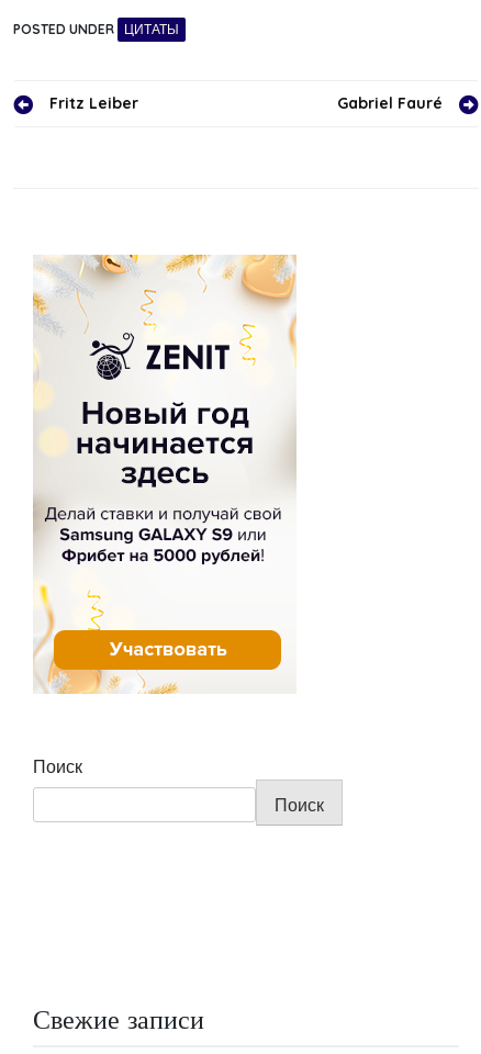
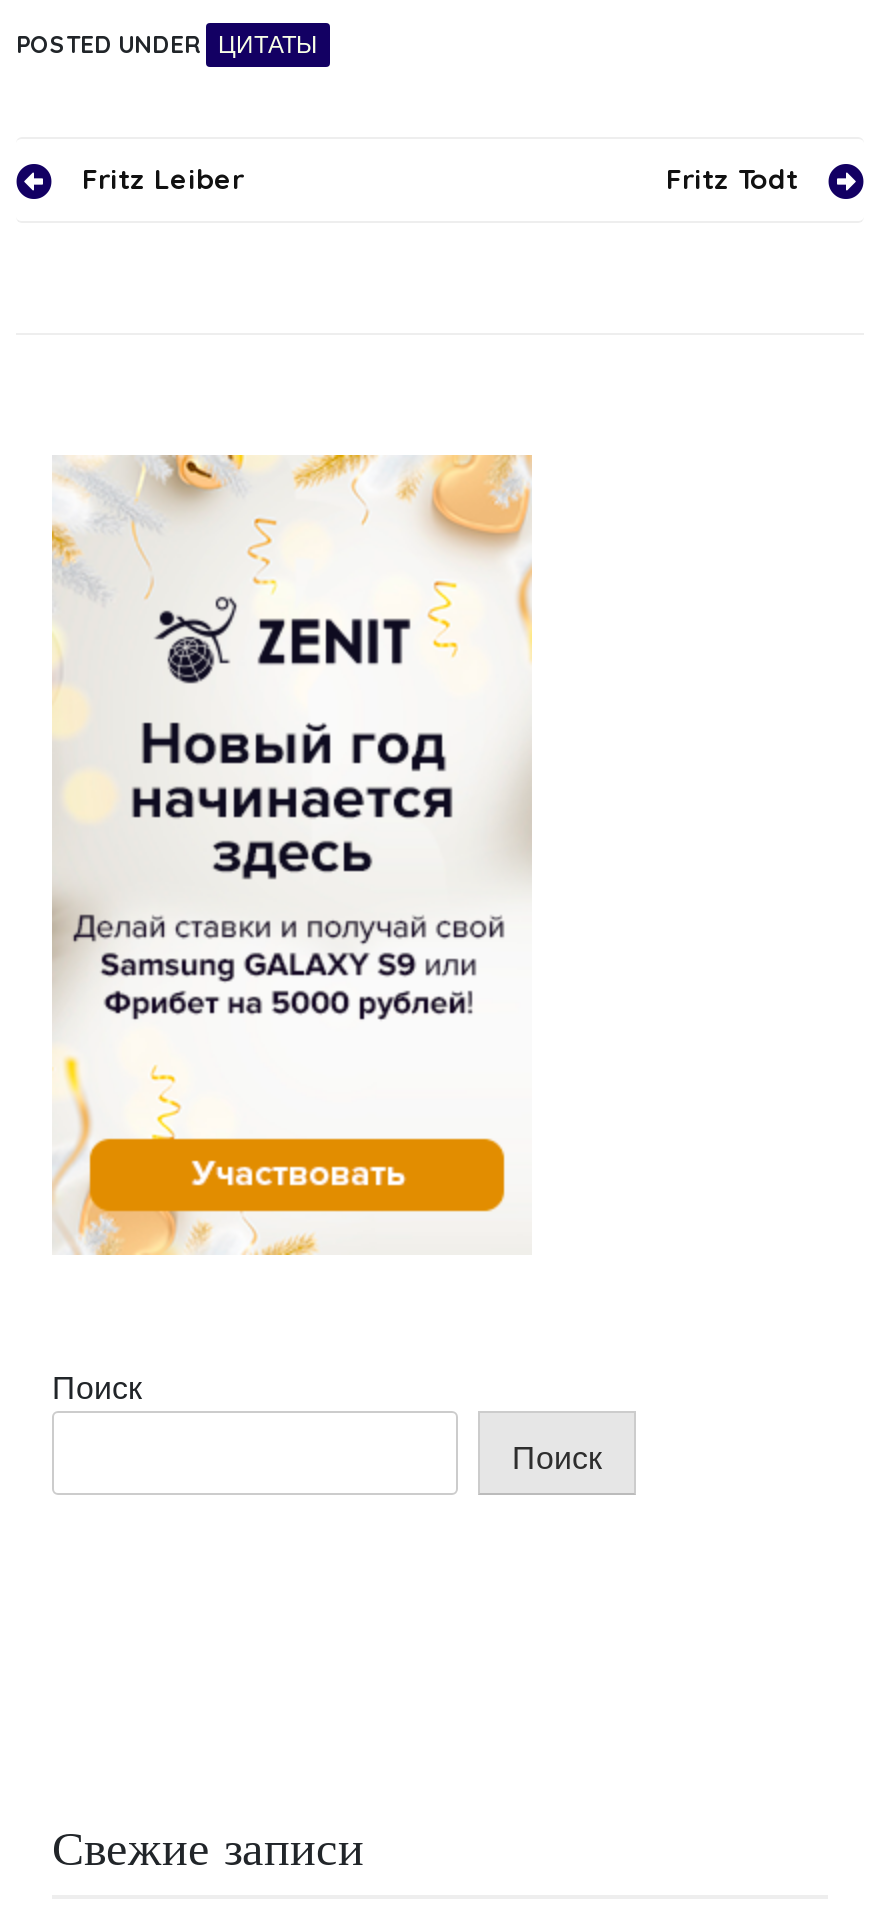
- Gabriel Fauré
+ Fritz Todt
